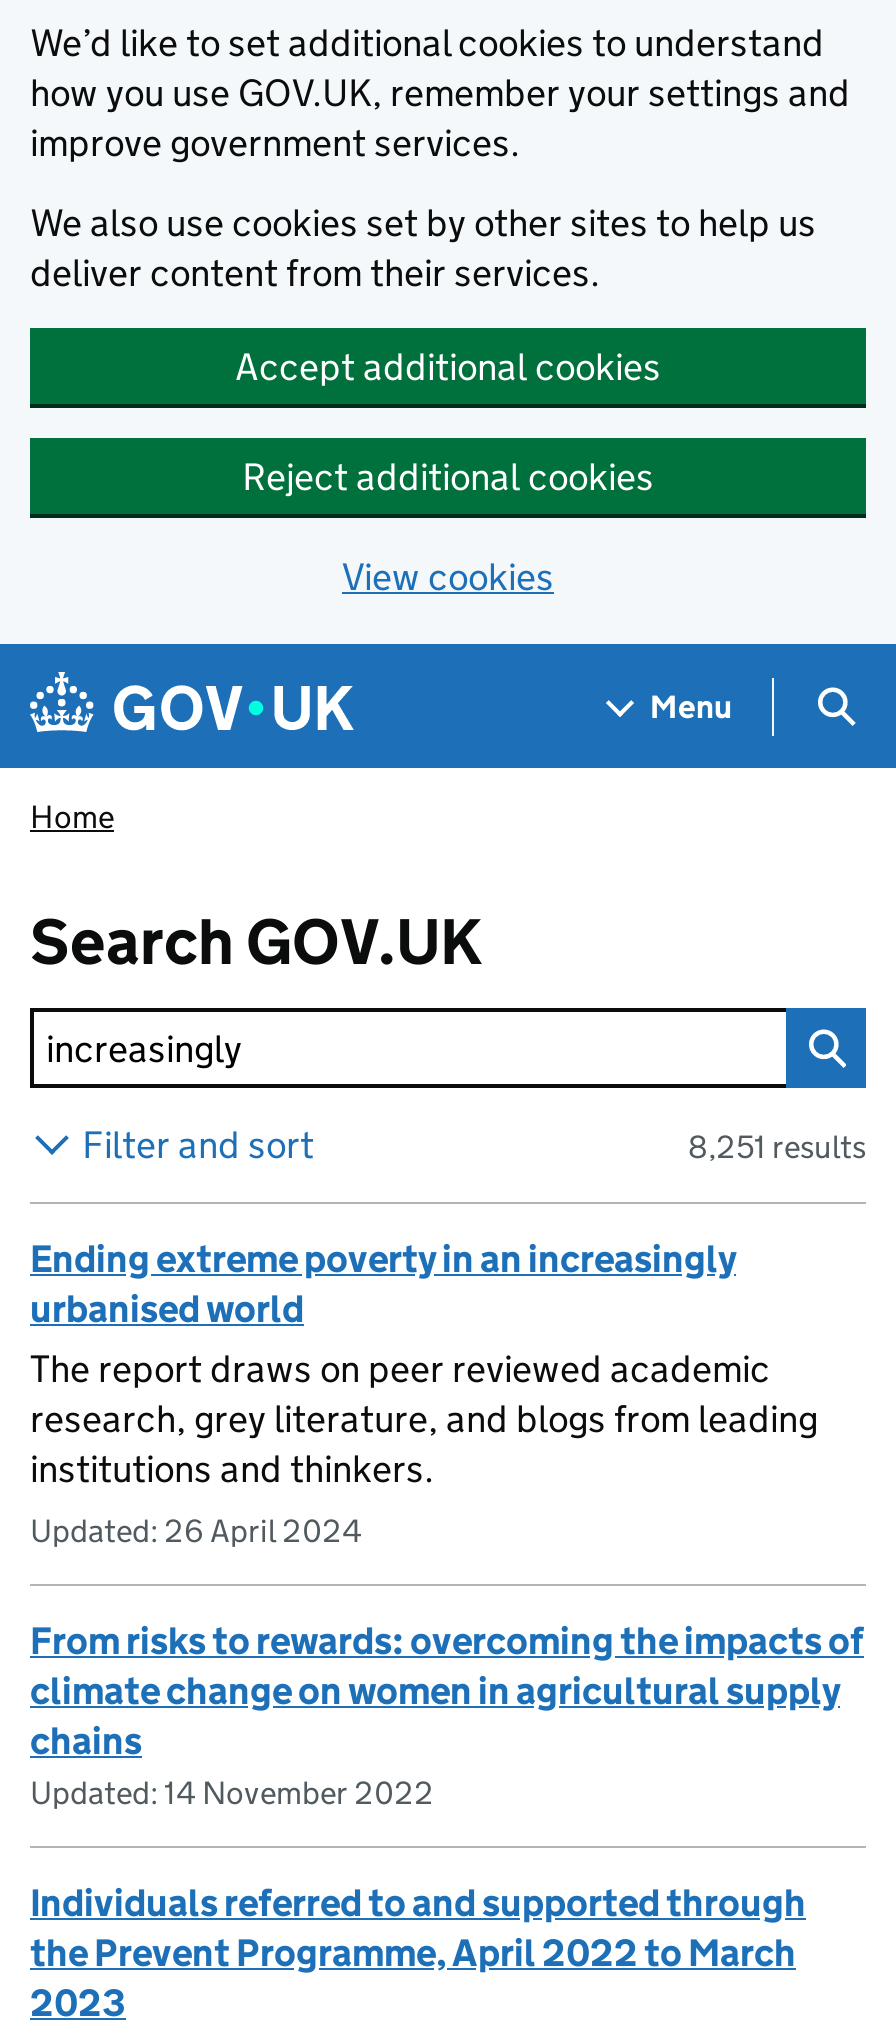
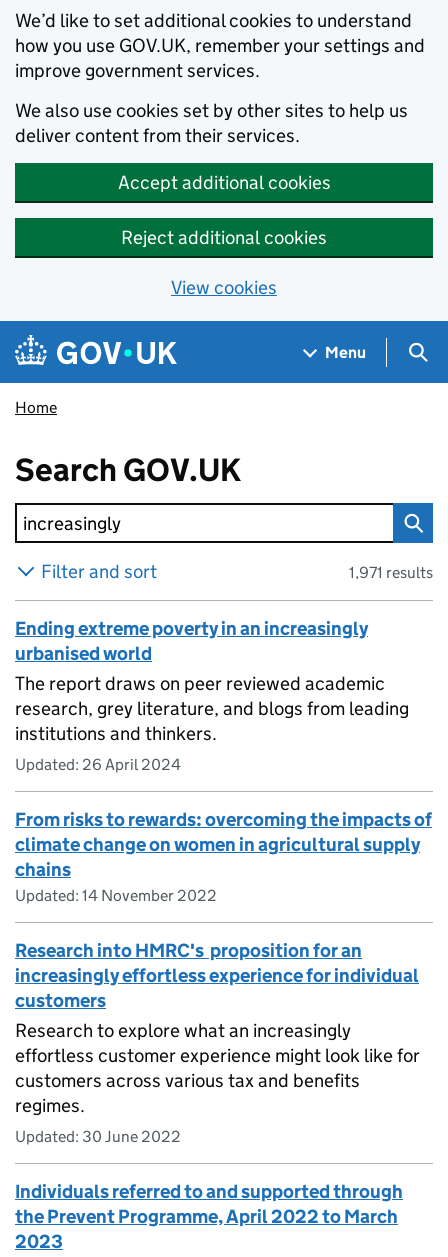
- 8,251 results
+ 1,971 results

+ Research into HMRC's proposition for an
+ increasingly effortless experience for individual
+ customers
+ Research to explore what an increasingly
+ effortless customer experience might look like for
+ customers across various tax and benefits
+ regimes.
+ Updated: 30 June 2022
